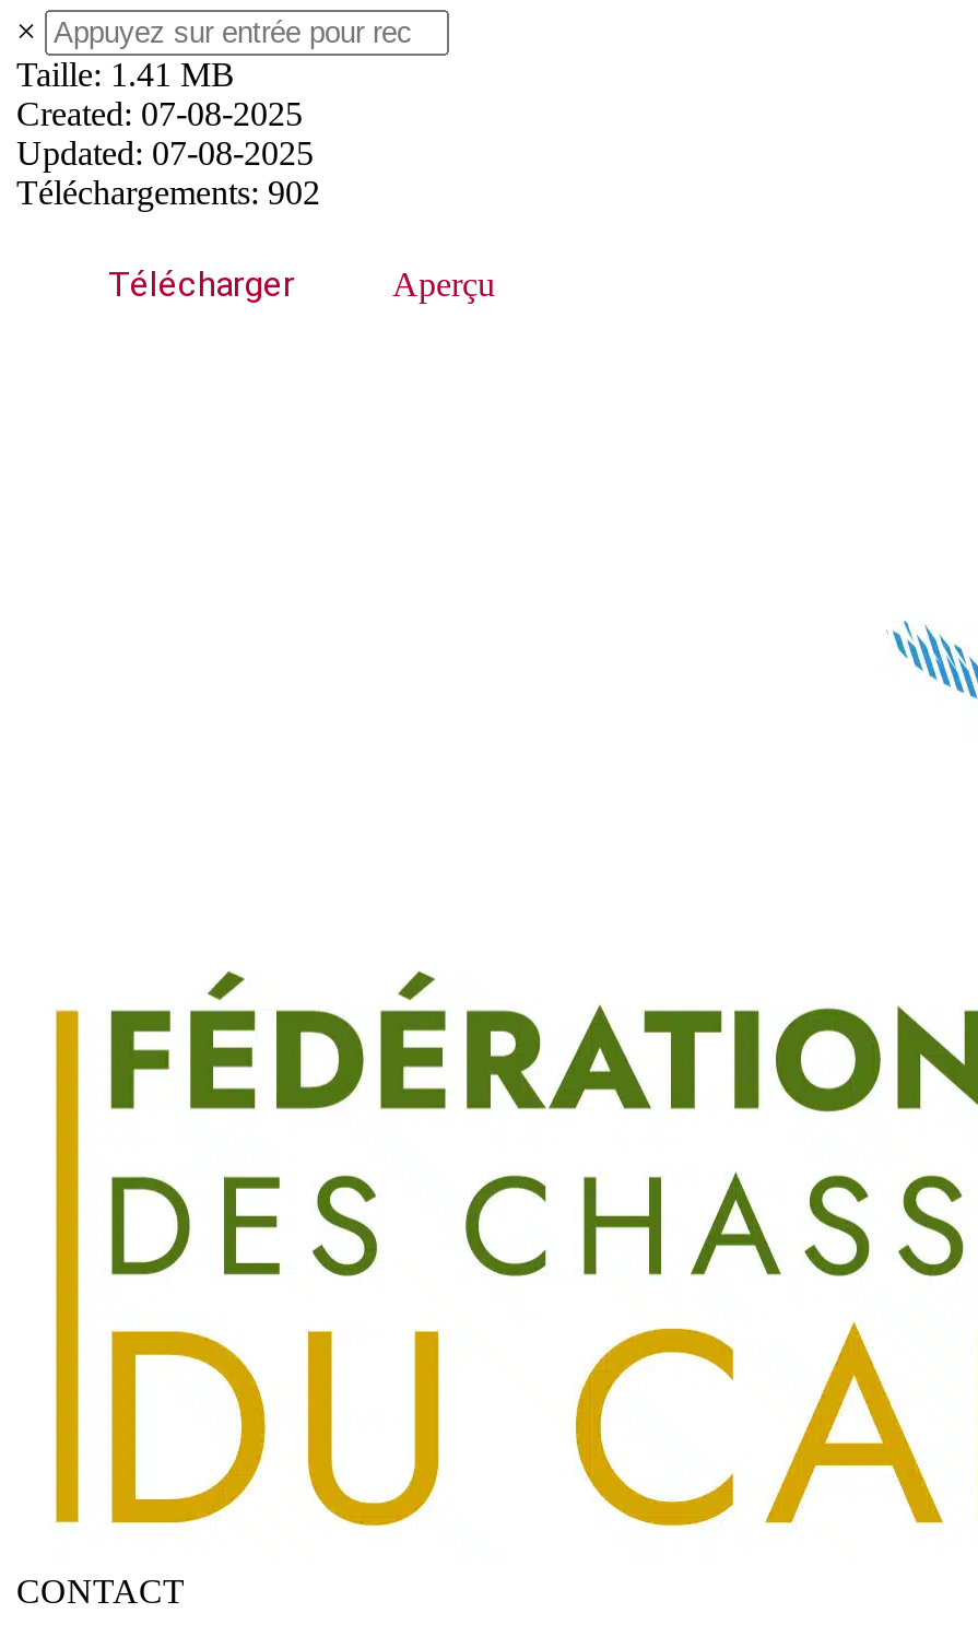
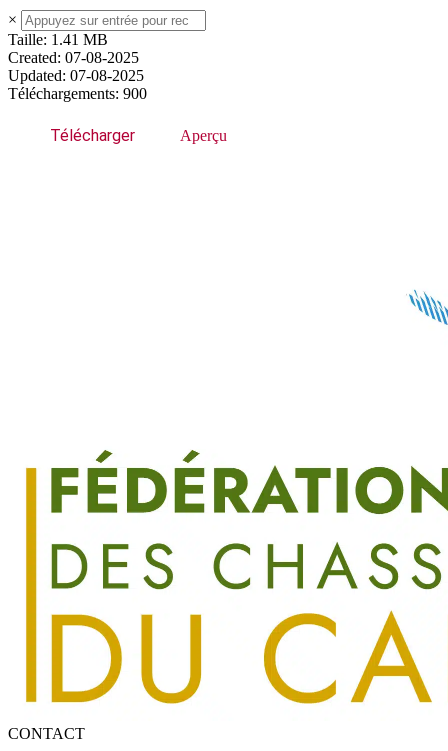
- Téléchargements: 902
+ Téléchargements: 900
